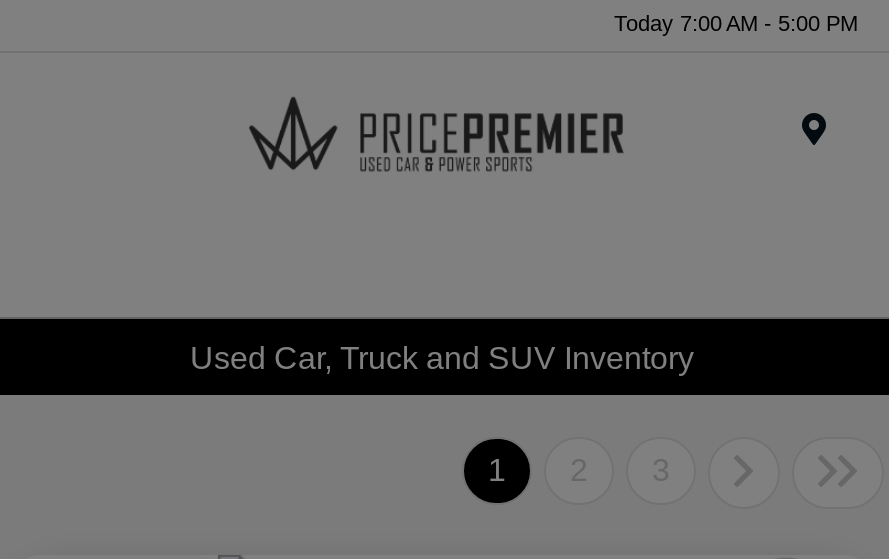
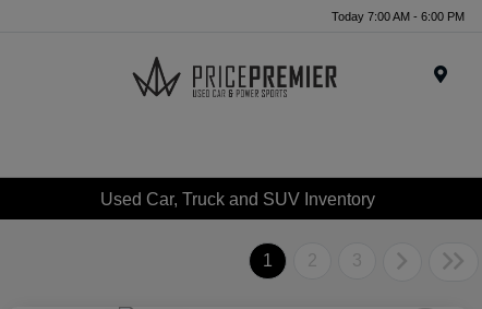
- Today 7:00 AM - 5:00 PM
+ Today 7:00 AM - 6:00 PM
